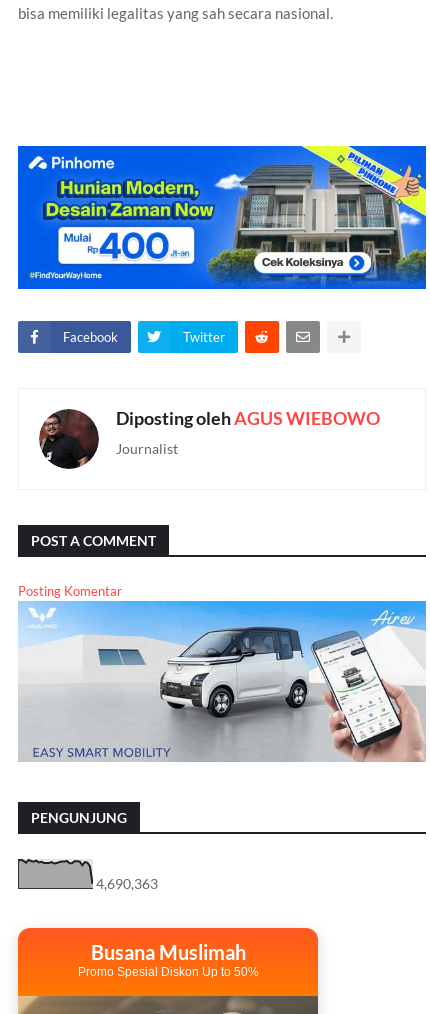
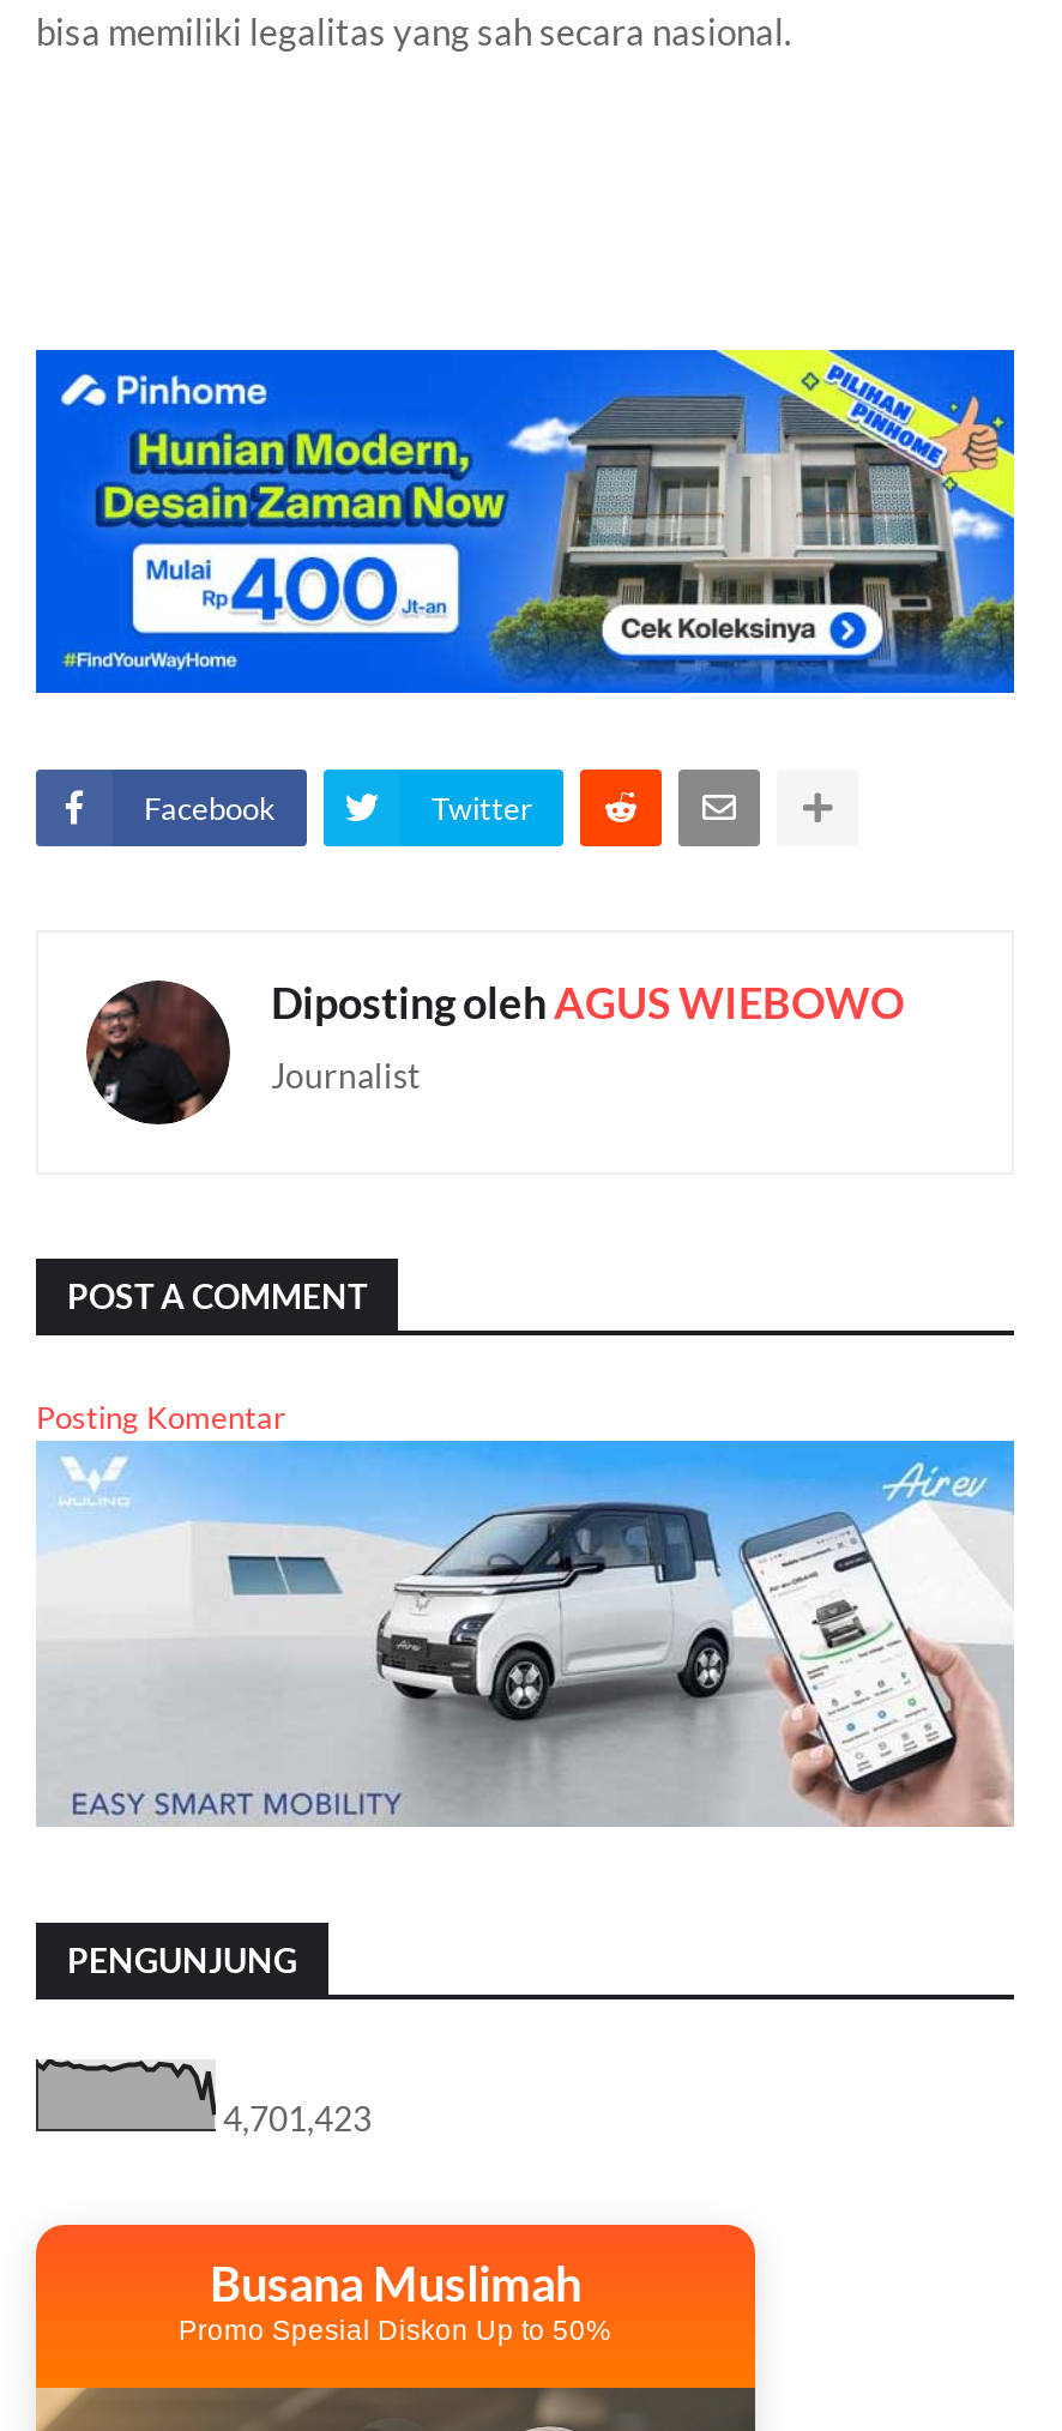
- 4,690,363
+ 4,701,423
